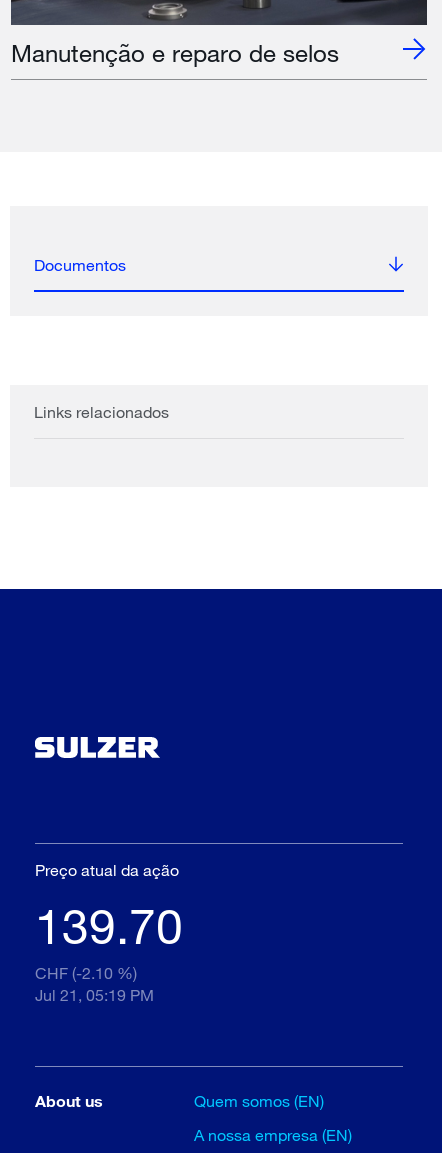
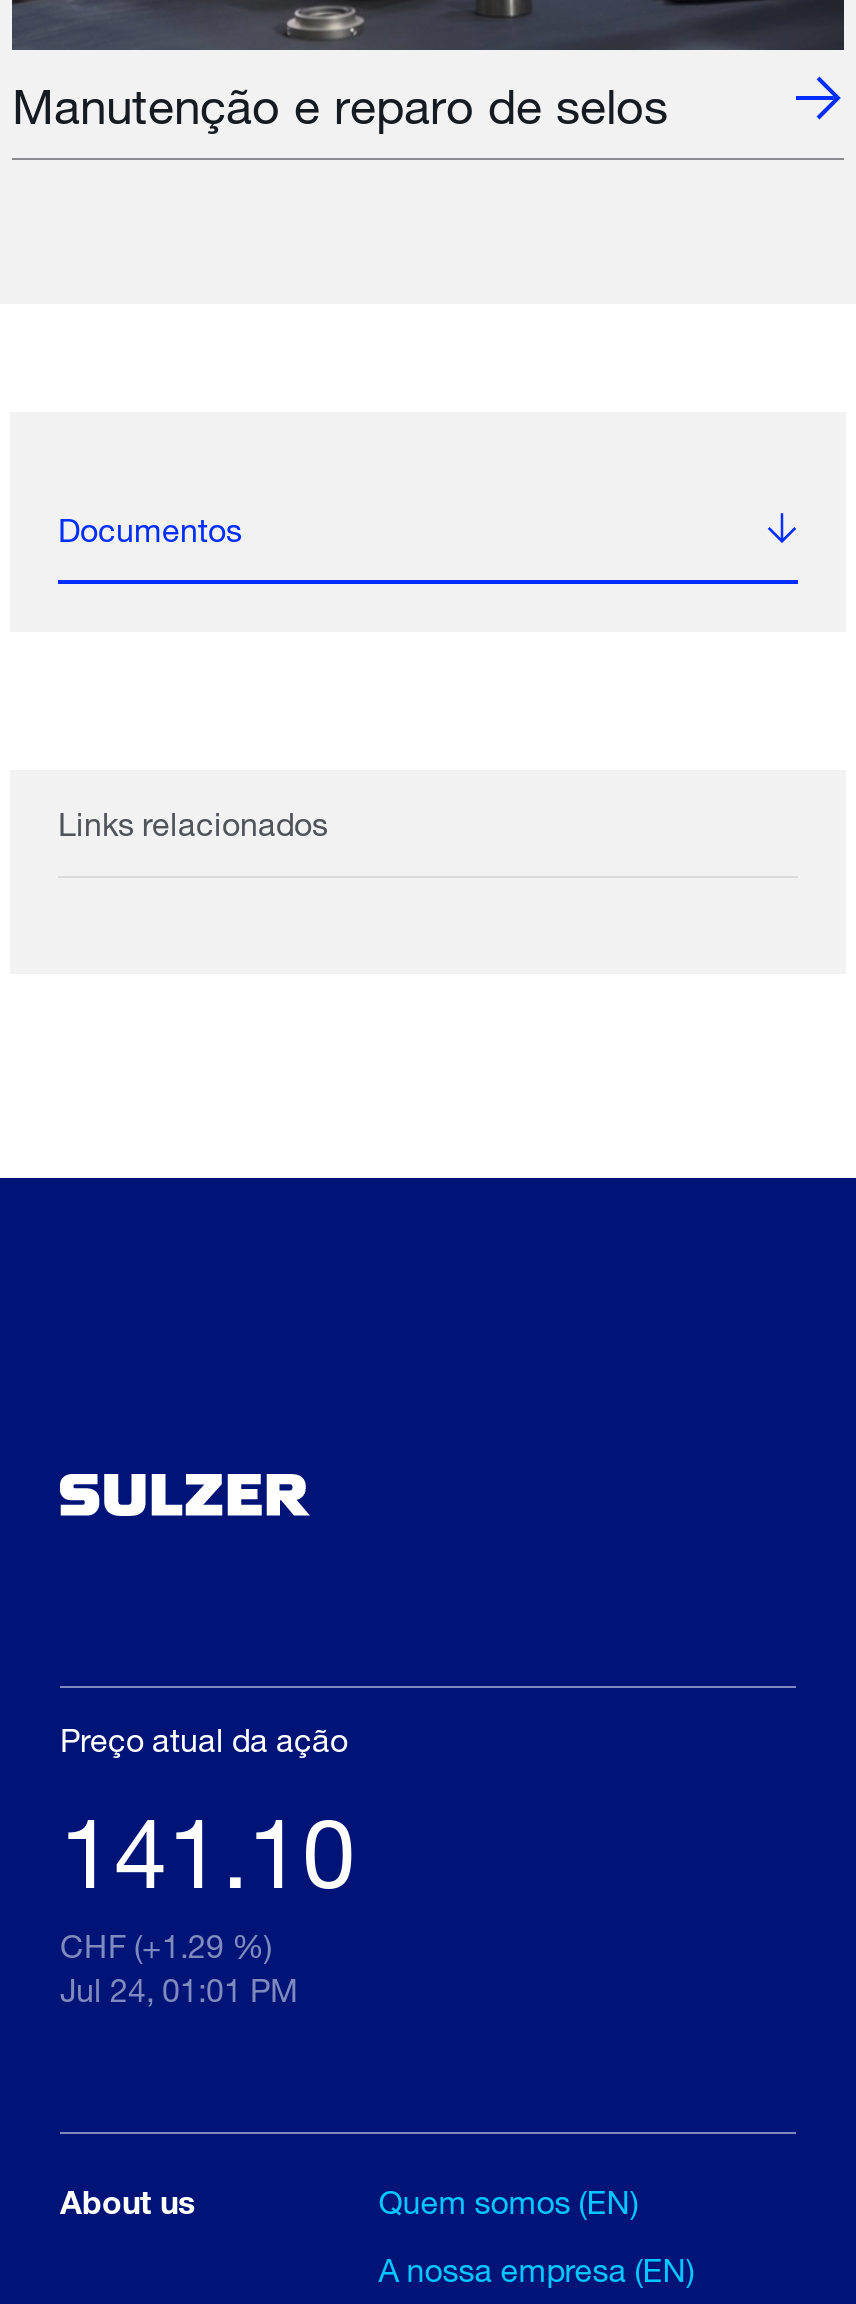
- 139.70
+ 141.10

- CHF (-2.10 %)
+ CHF (+1.29 %)

- Jul 21, 05:19 PM
+ Jul 24, 01:01 PM
